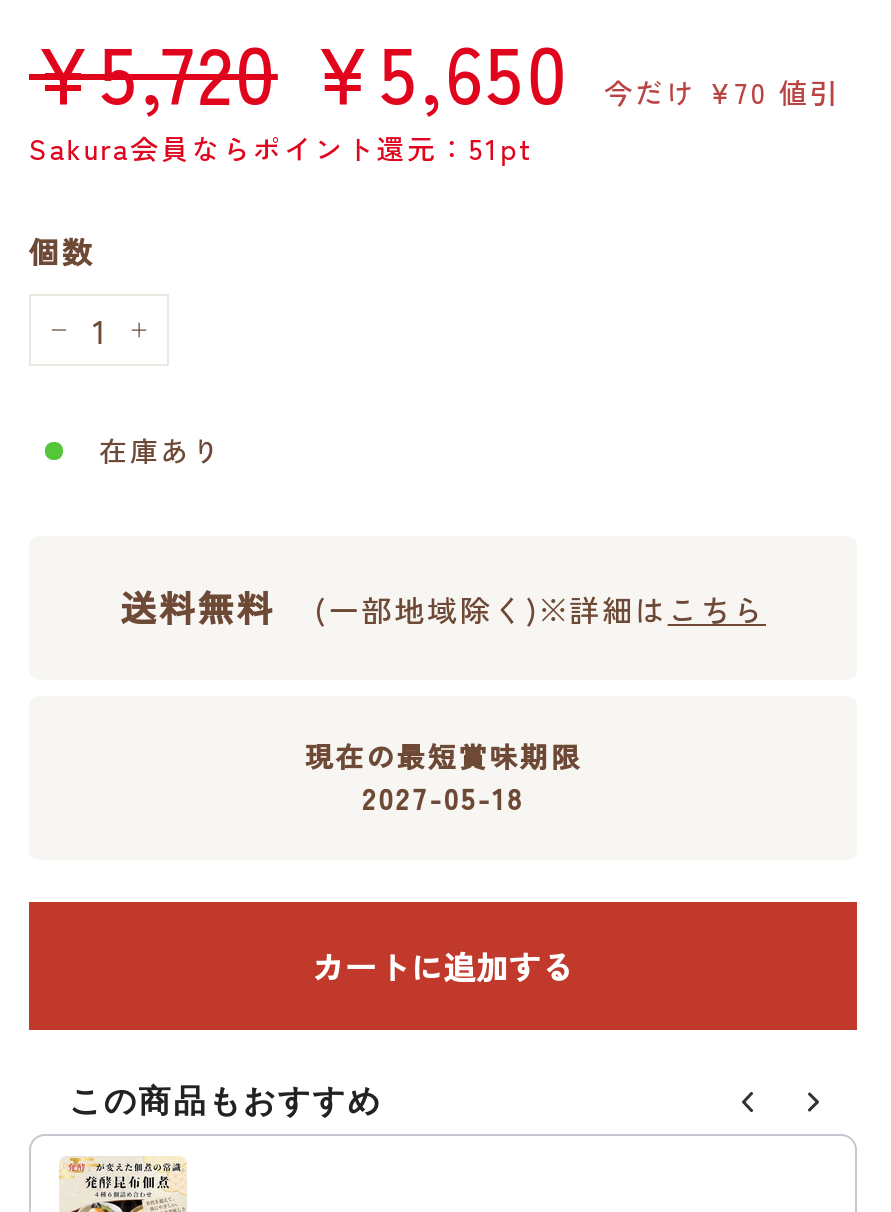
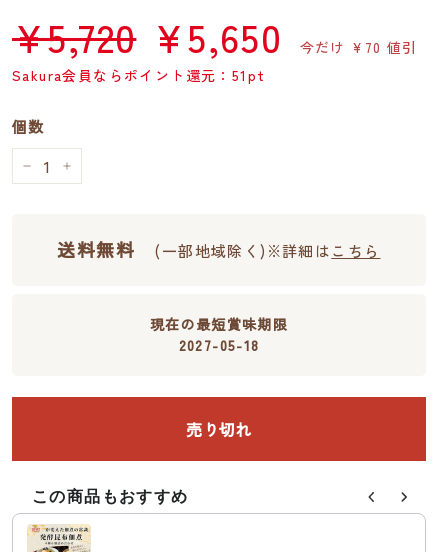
- 在庫あり

- カートに追加する
+ 売り切れ
